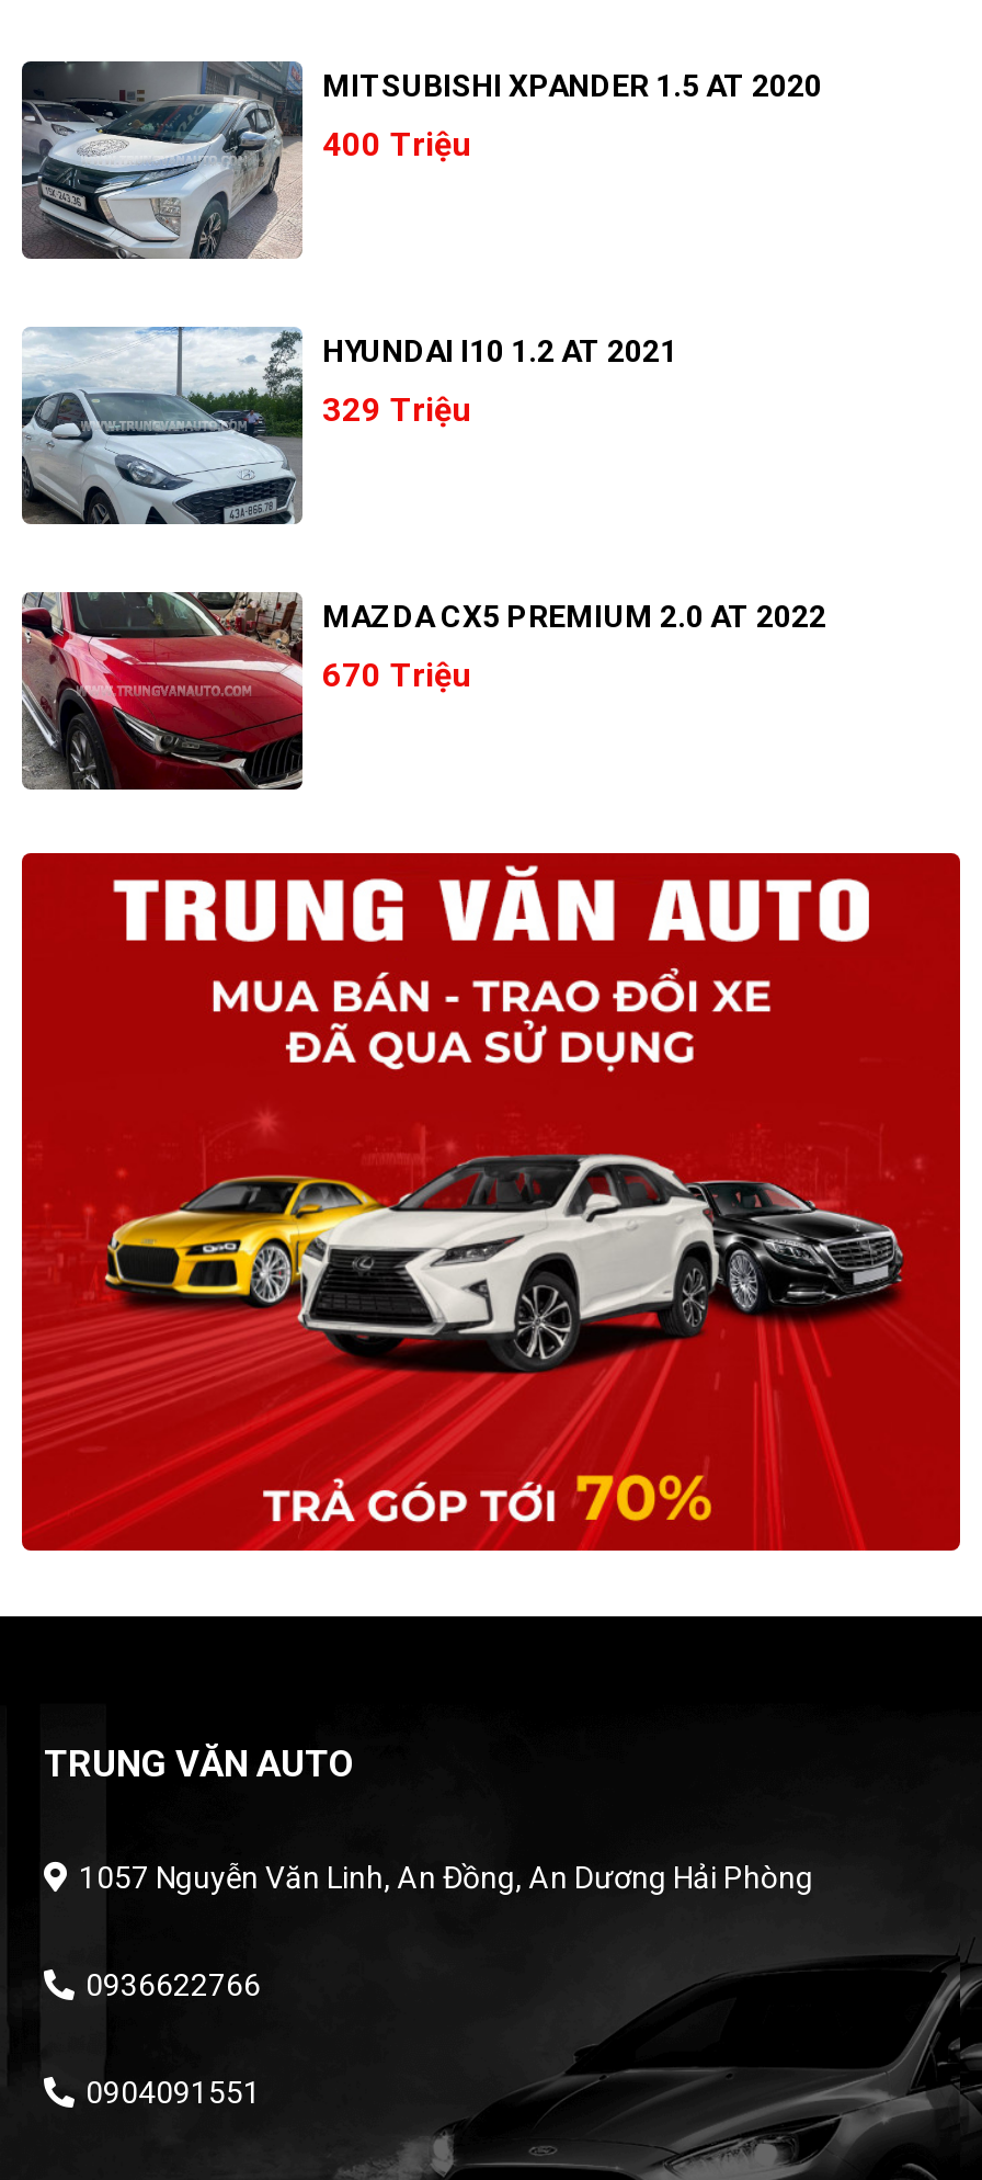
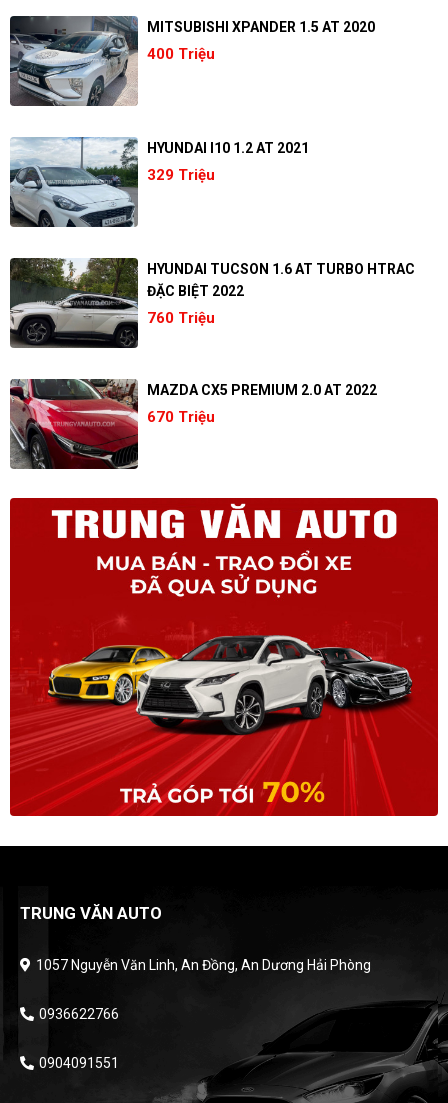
+ [image]
+ HYUNDAI TUCSON 1.6 AT TURBO HTRAC
+ ĐẶC BIỆT 2022
+ 760 Triệu
